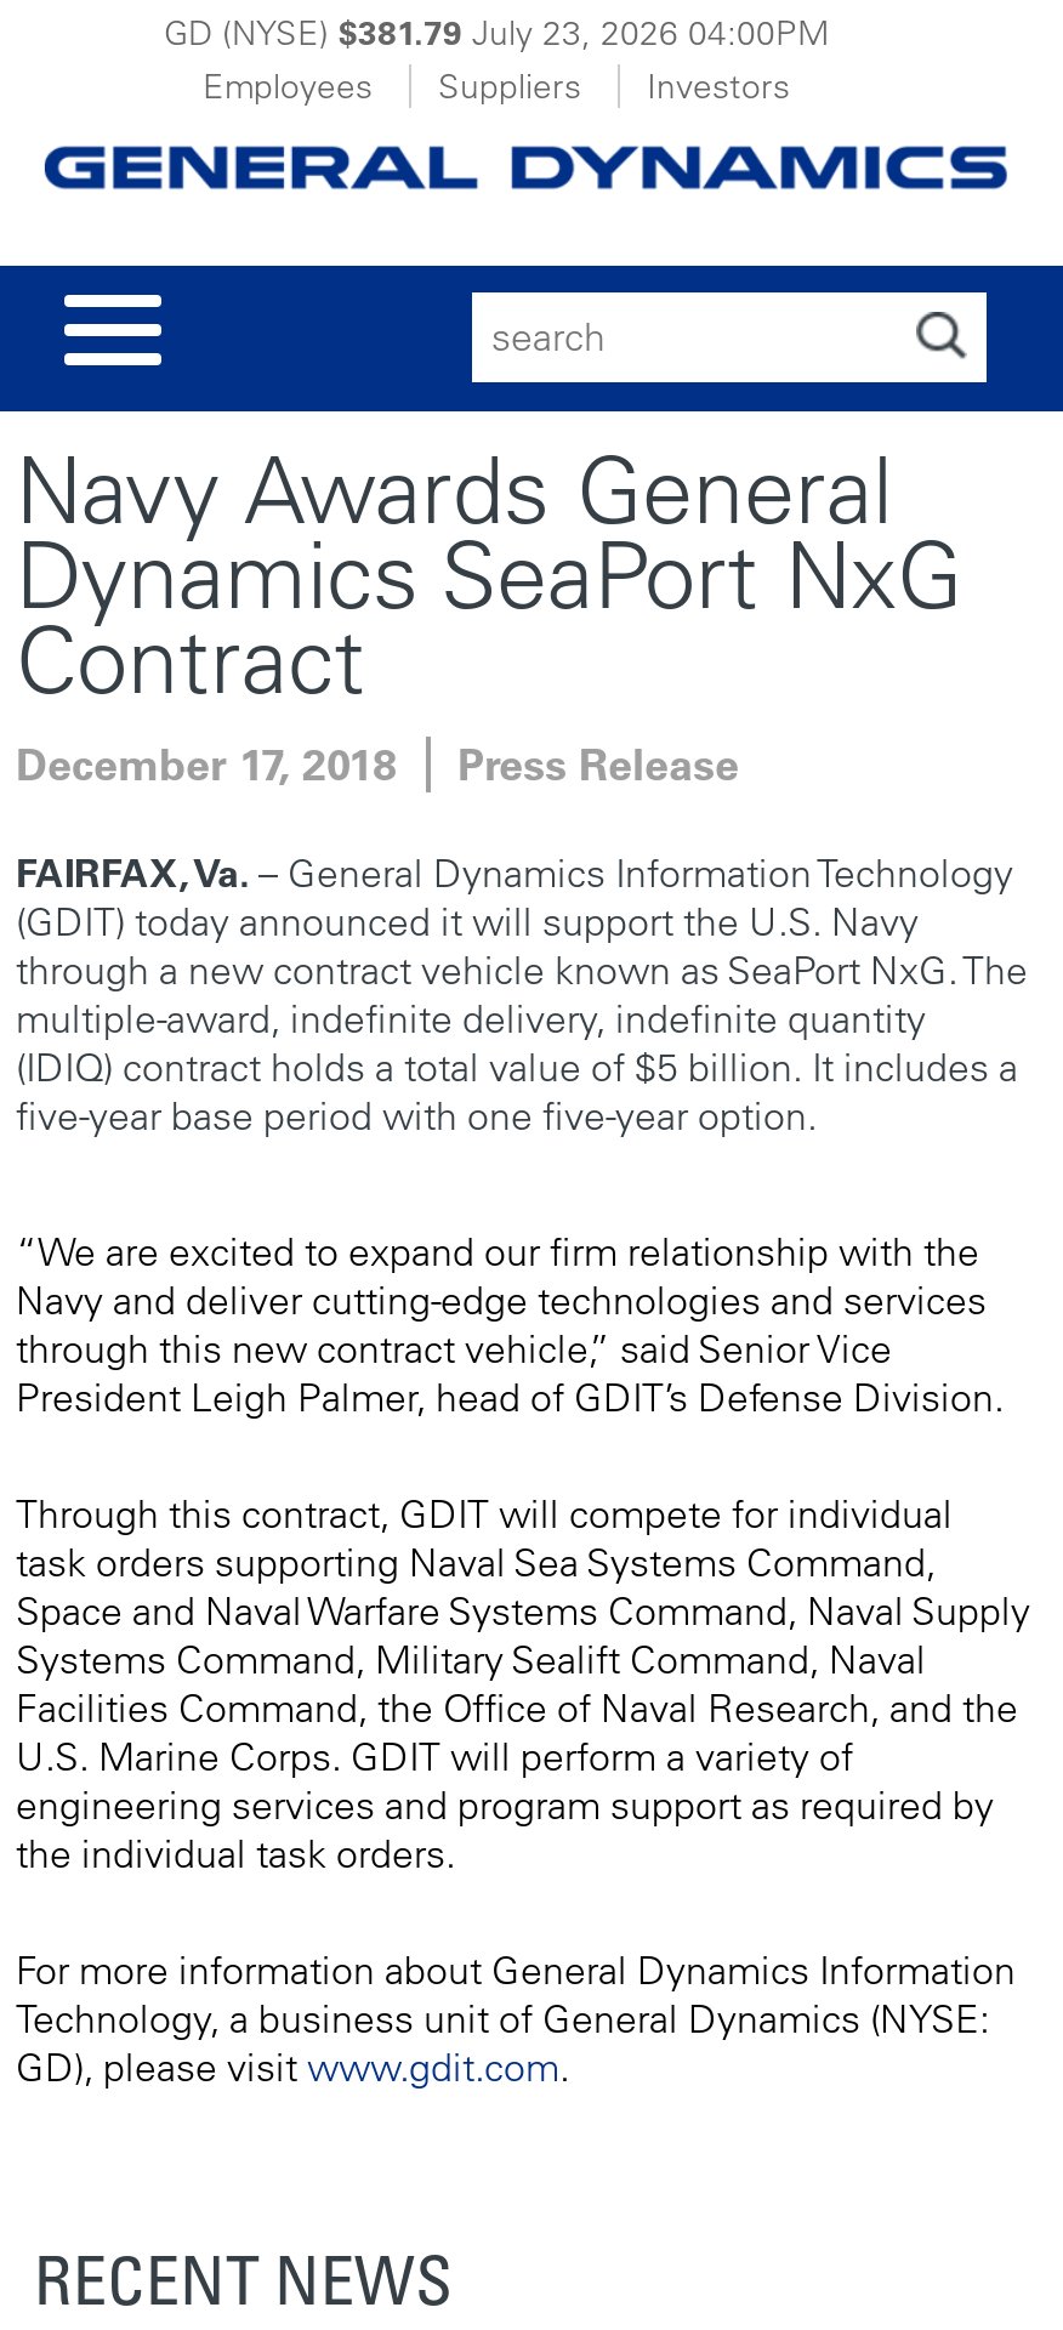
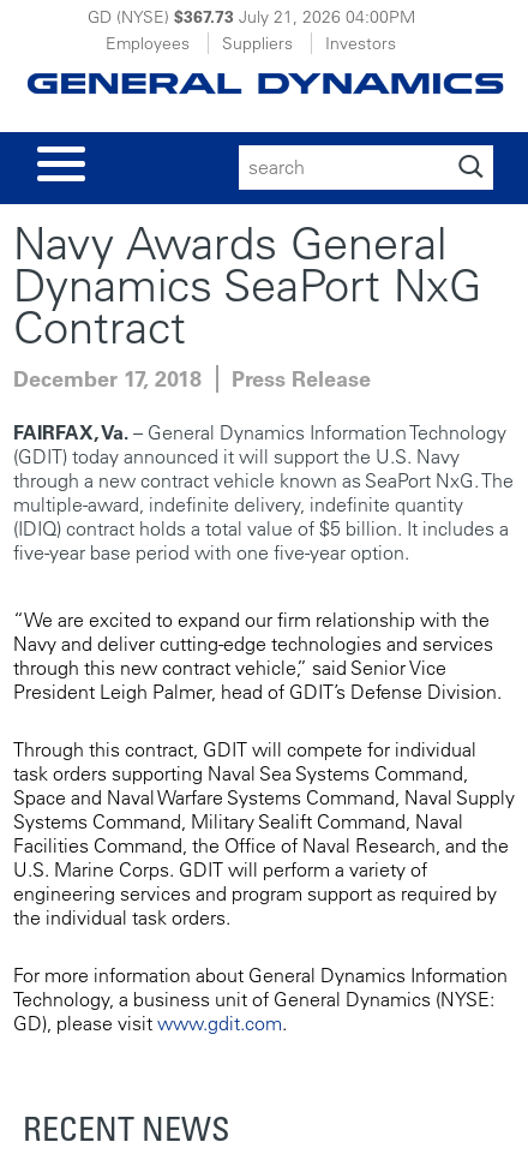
- GD (NYSE) $381.79 July 23, 2026 04:00PM
+ GD (NYSE) $367.73 July 21, 2026 04:00PM
